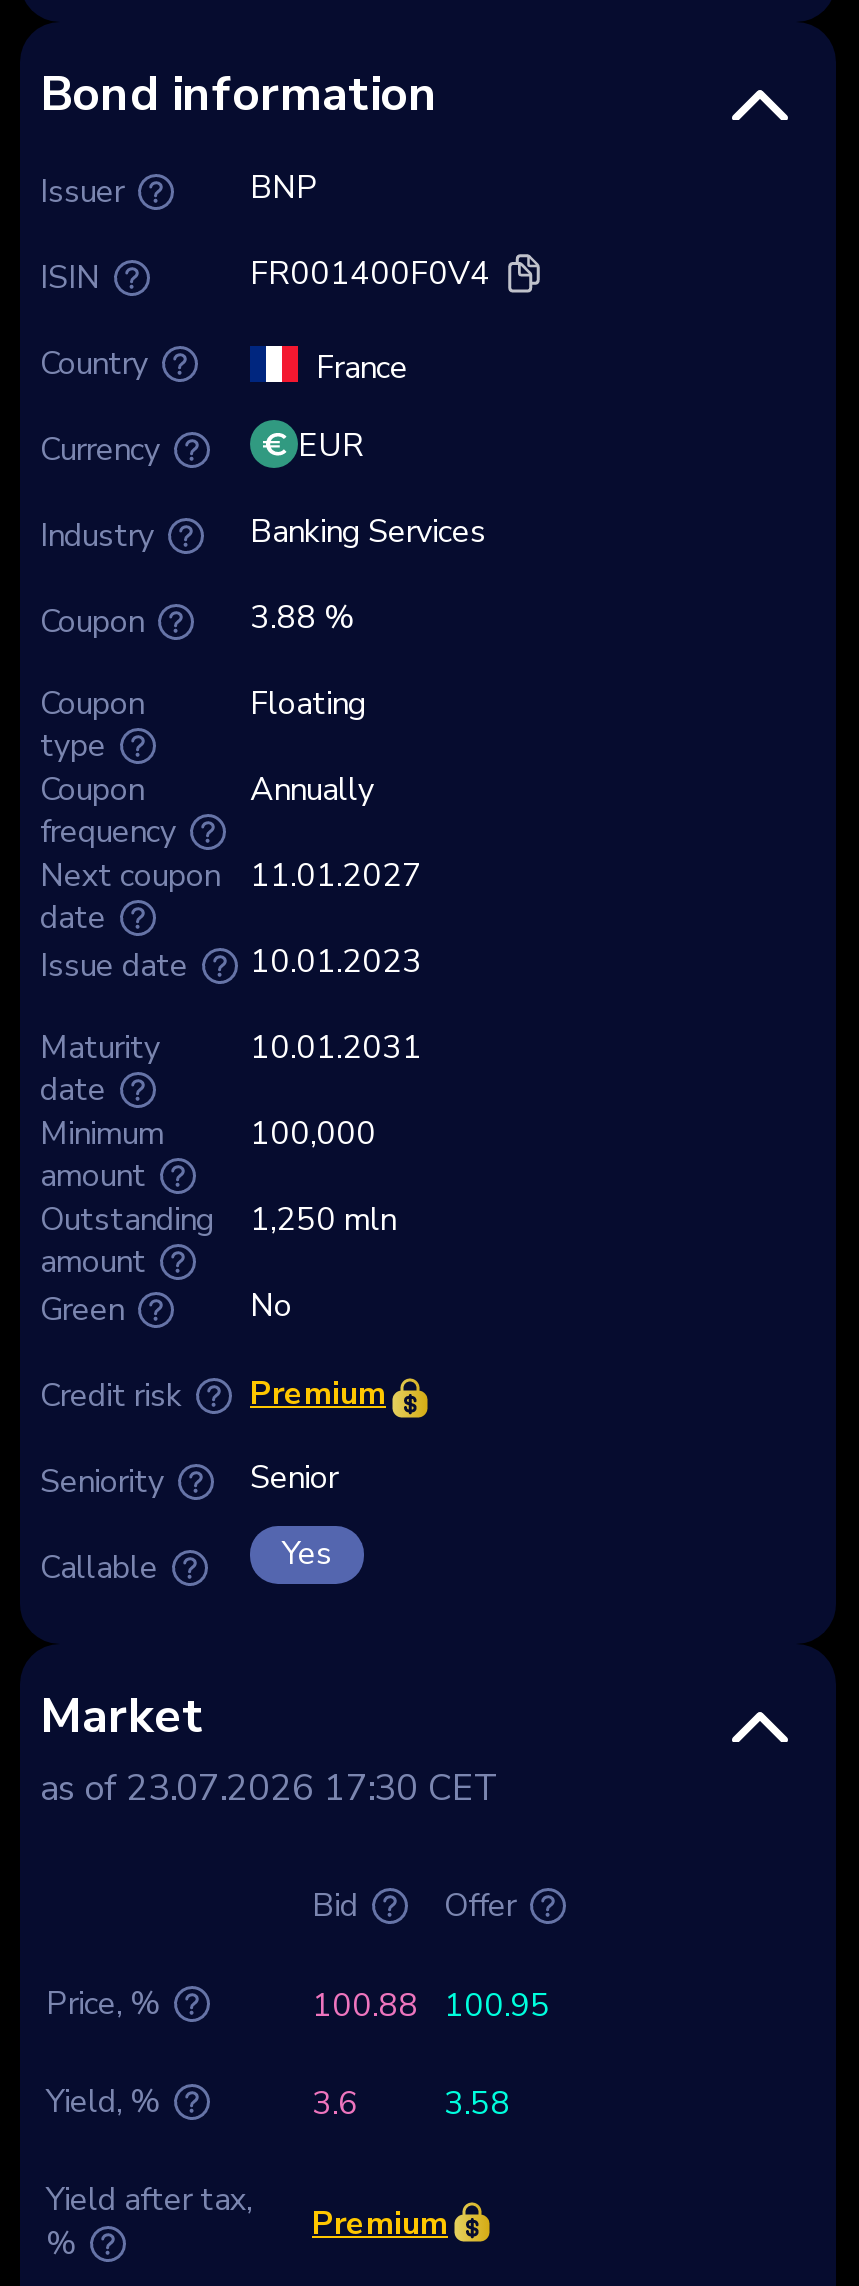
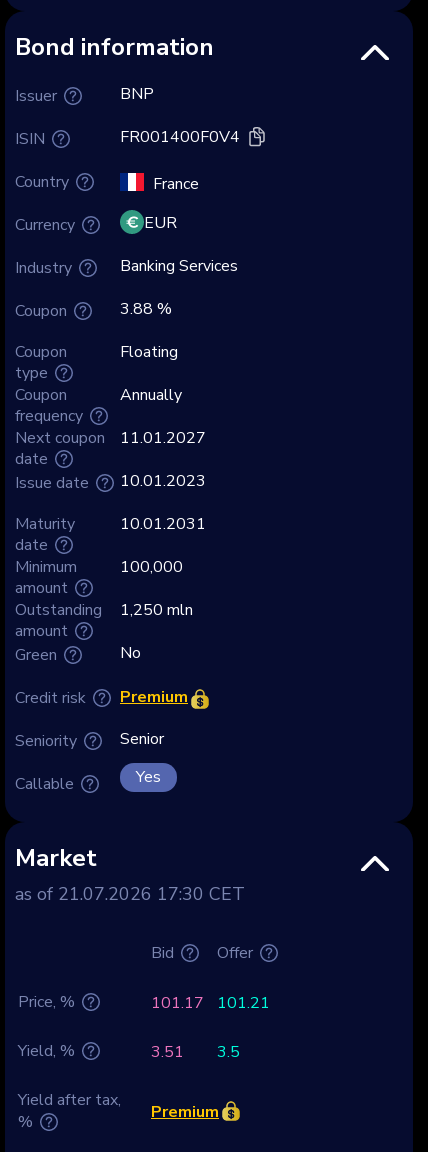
- as of 23.07.2026 17:30 CET
+ as of 21.07.2026 17:30 CET

- 100.88 100.95
+ 101.17 101.21

- 3.6
+ 3.51

- 3.58
+ 3.5
